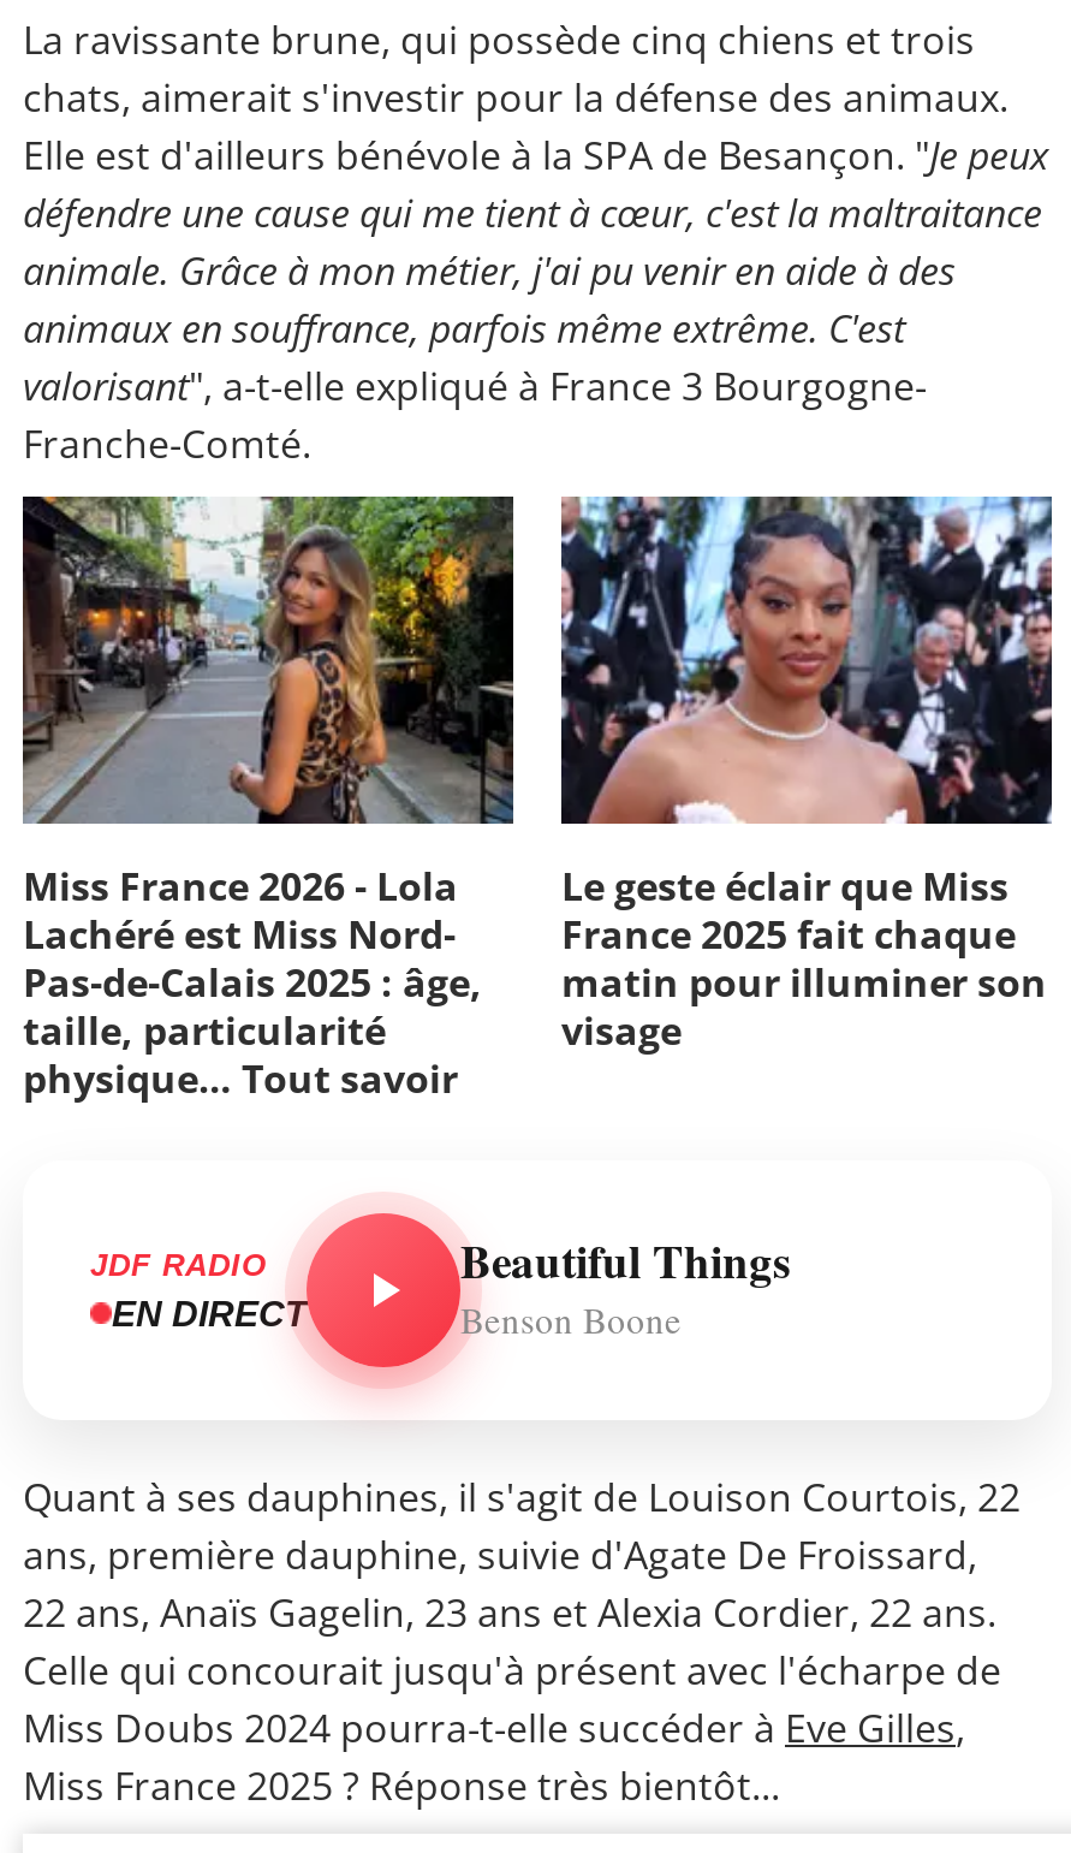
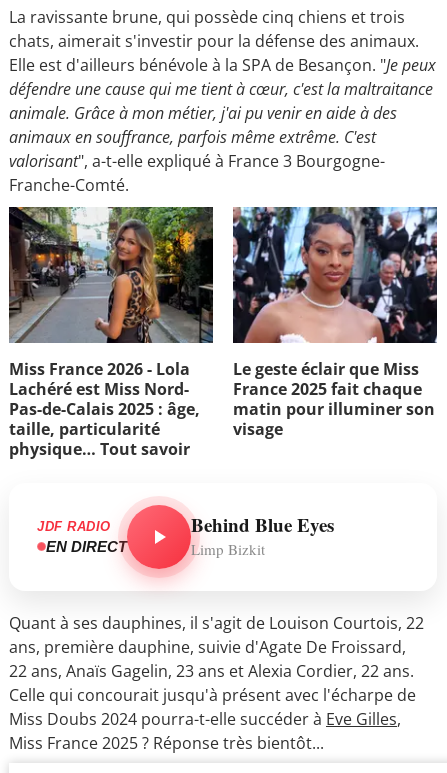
- Beautiful Things
- Benson Boone
+ Behind Blue Eyes
+ Limp Bizkit
